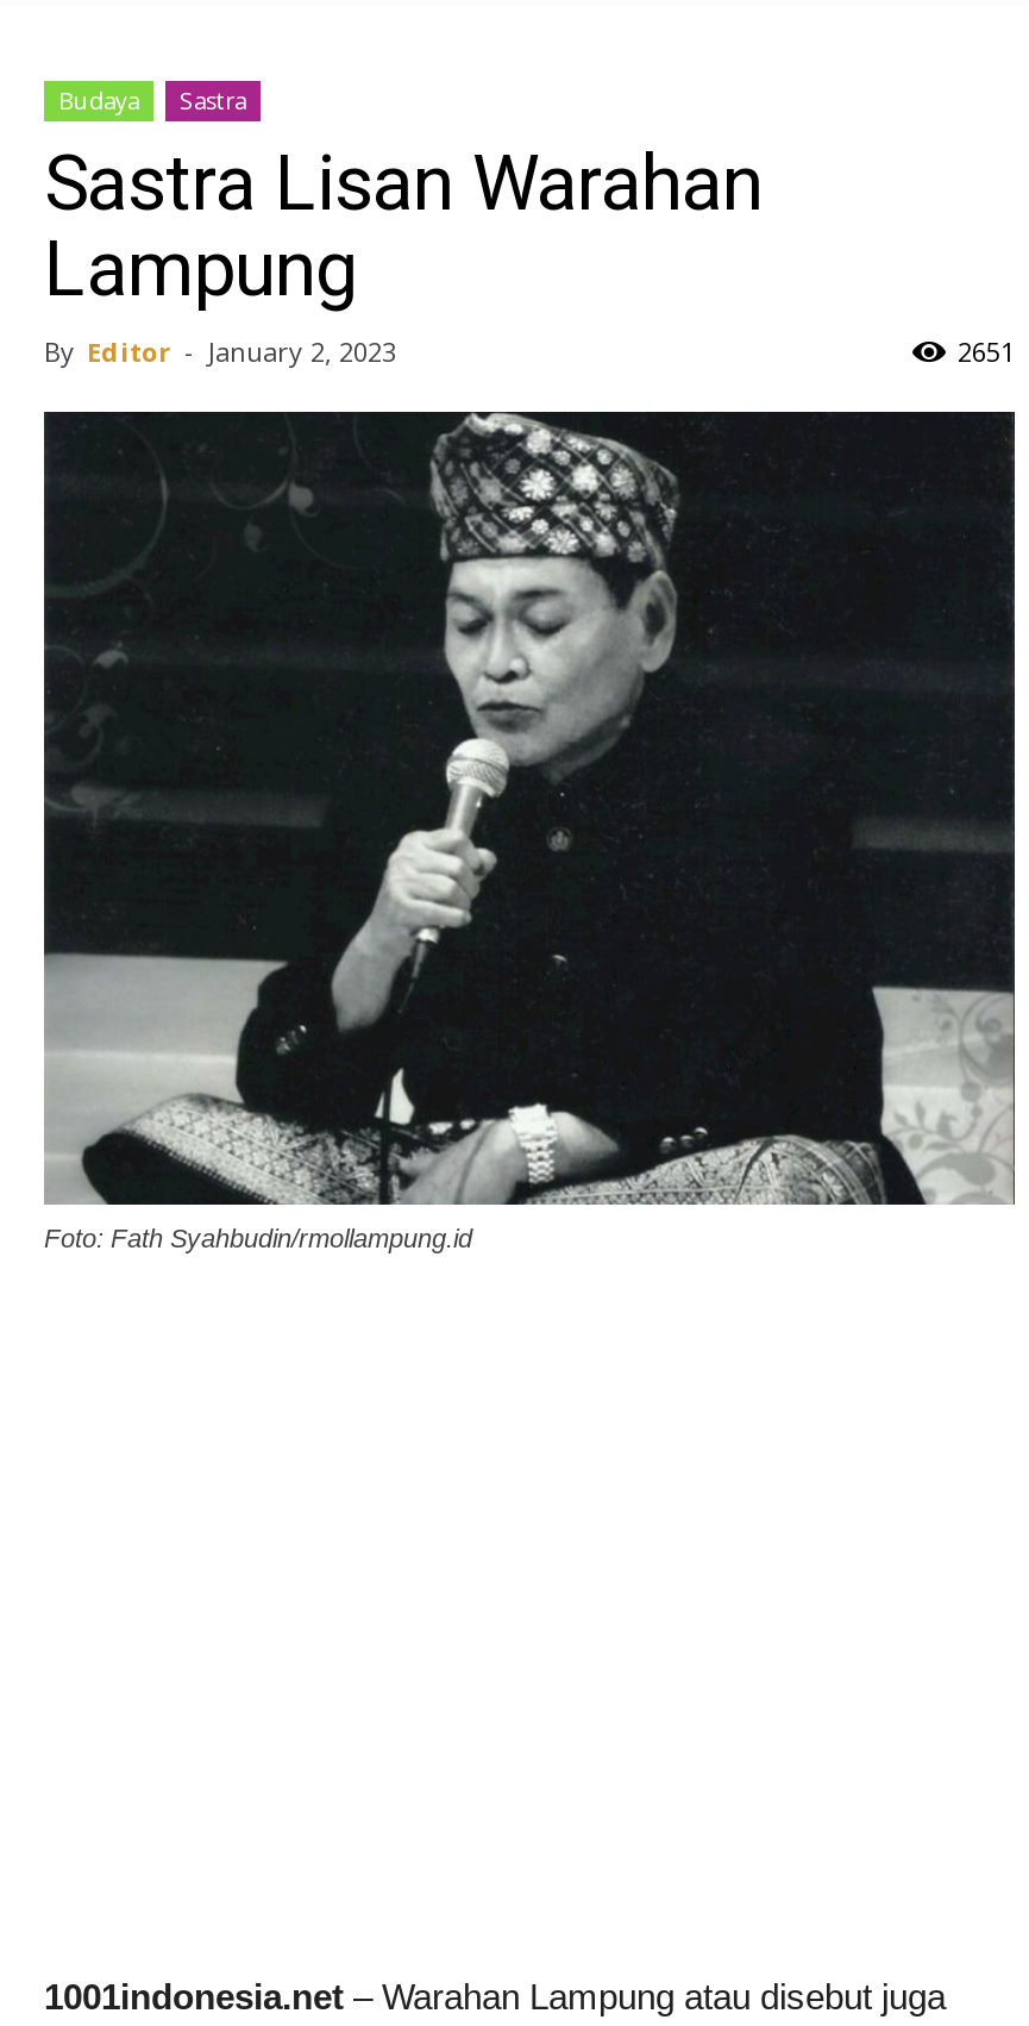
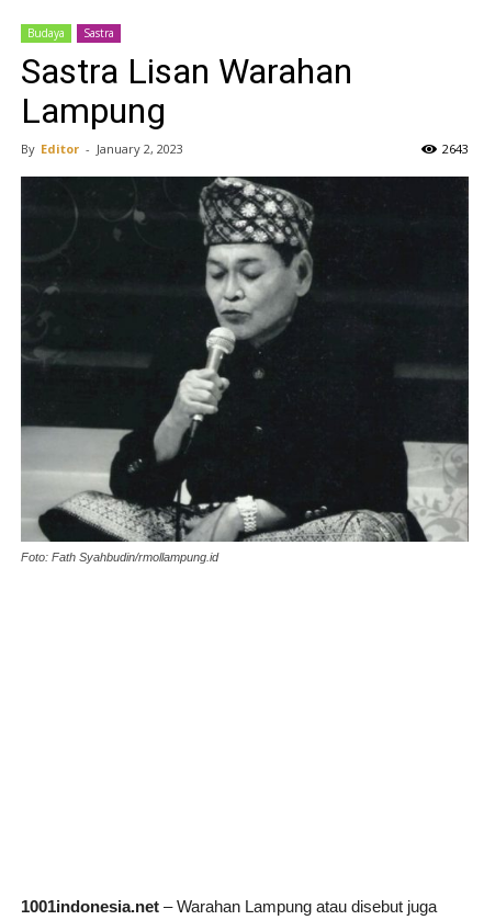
- 2651
+ 2643
